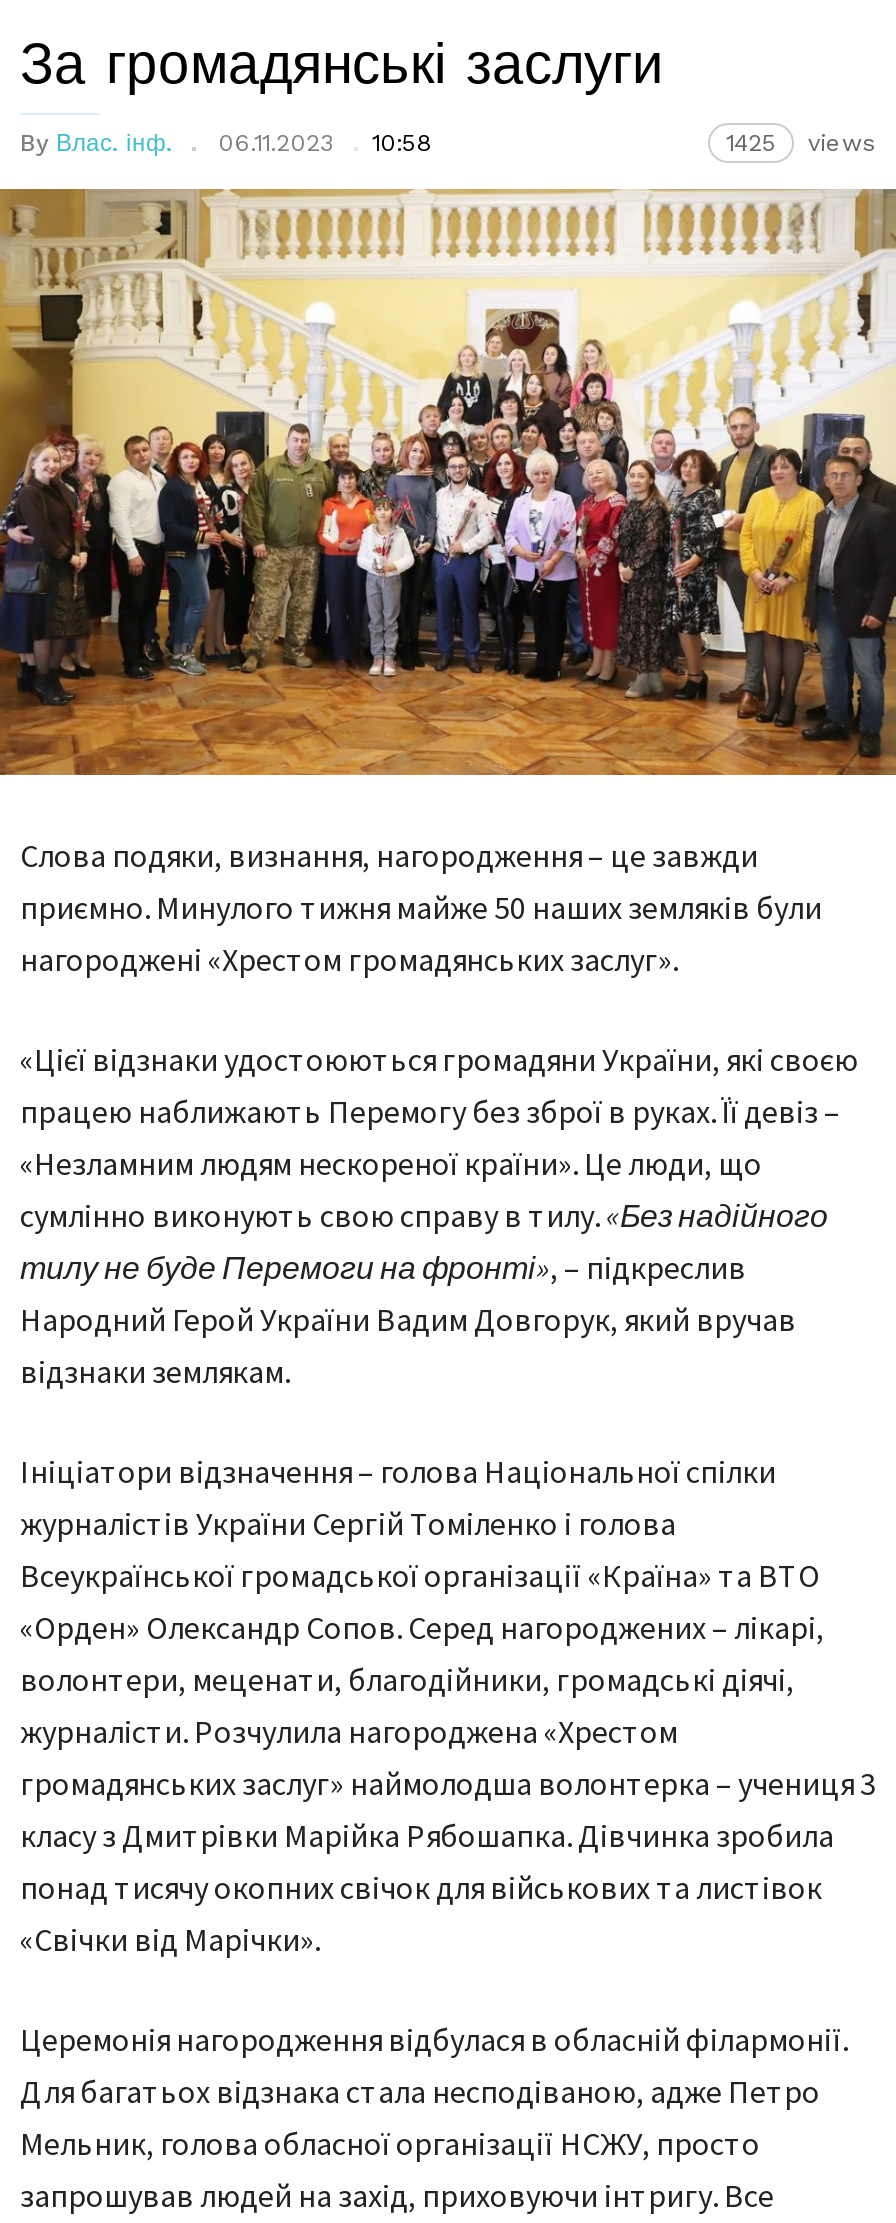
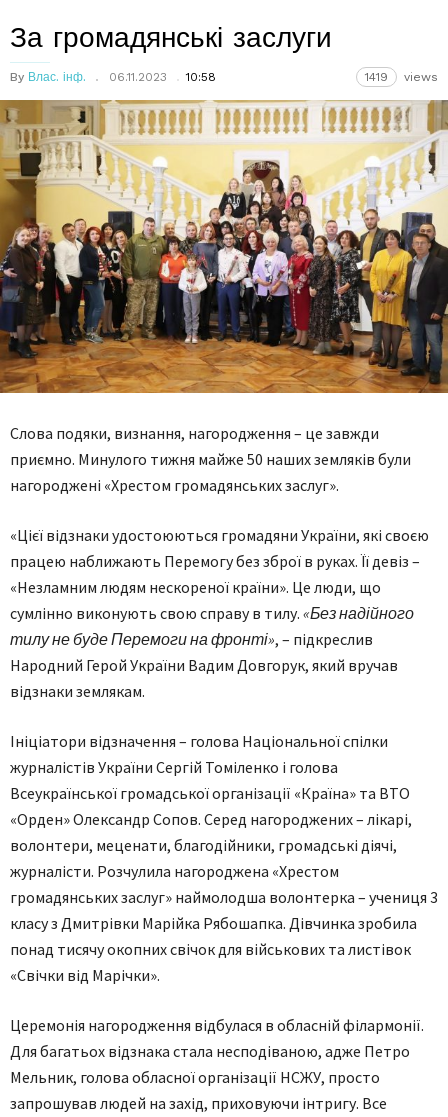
- 1425 views
+ 1419 views
